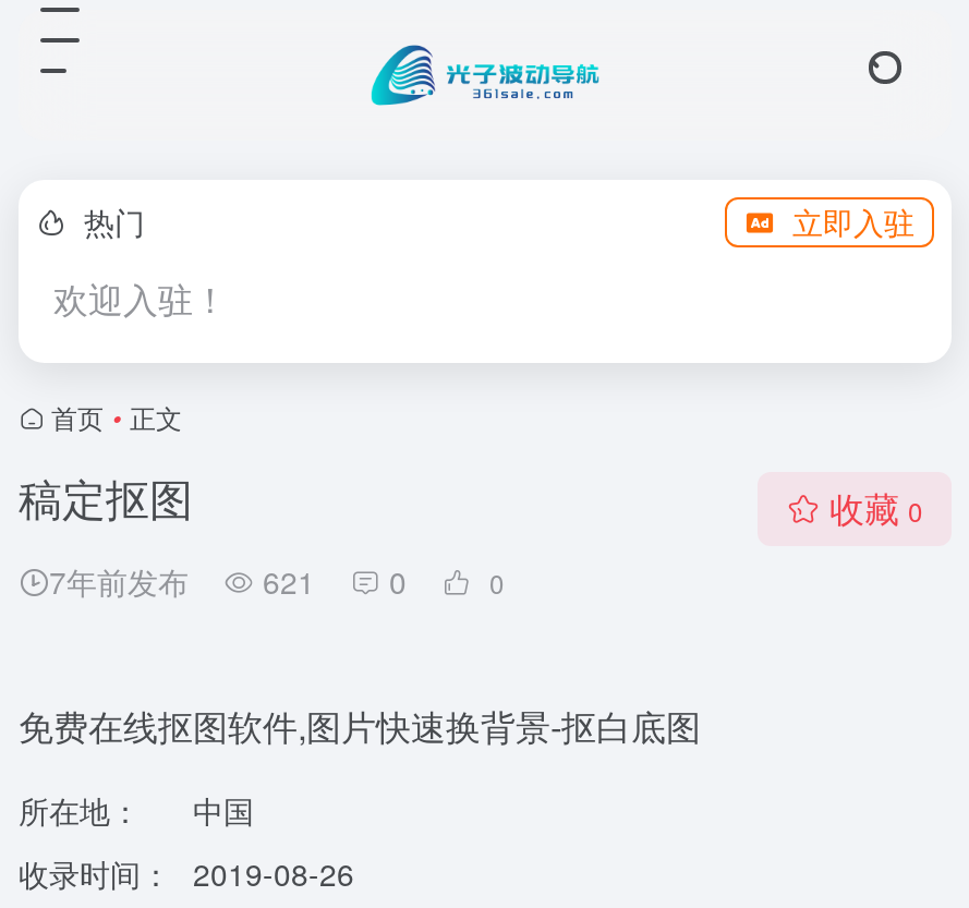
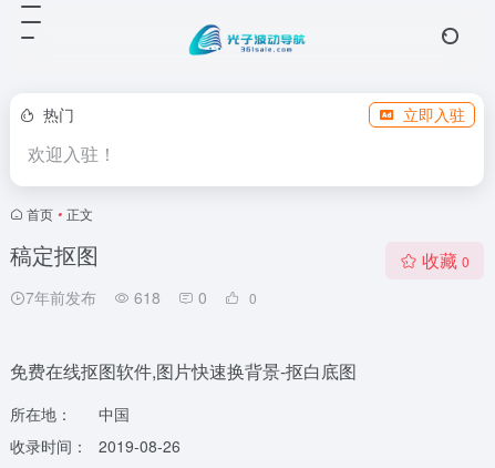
- 7年前发布 621 0
+ 7年前发布 618 0
